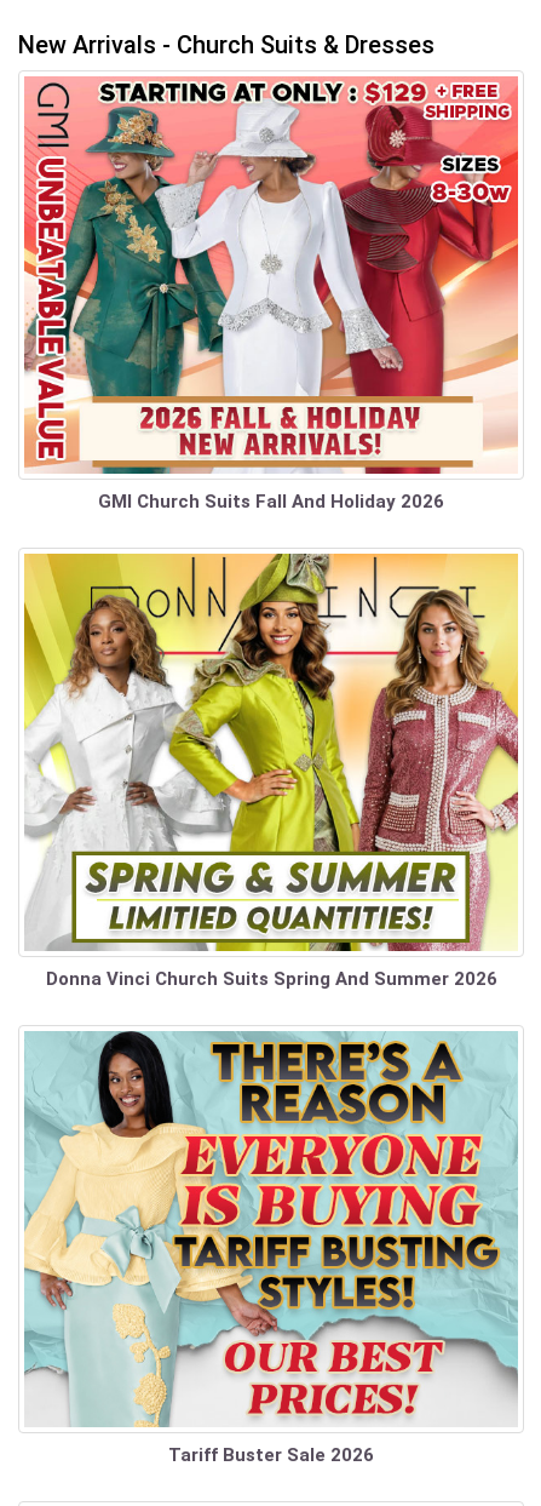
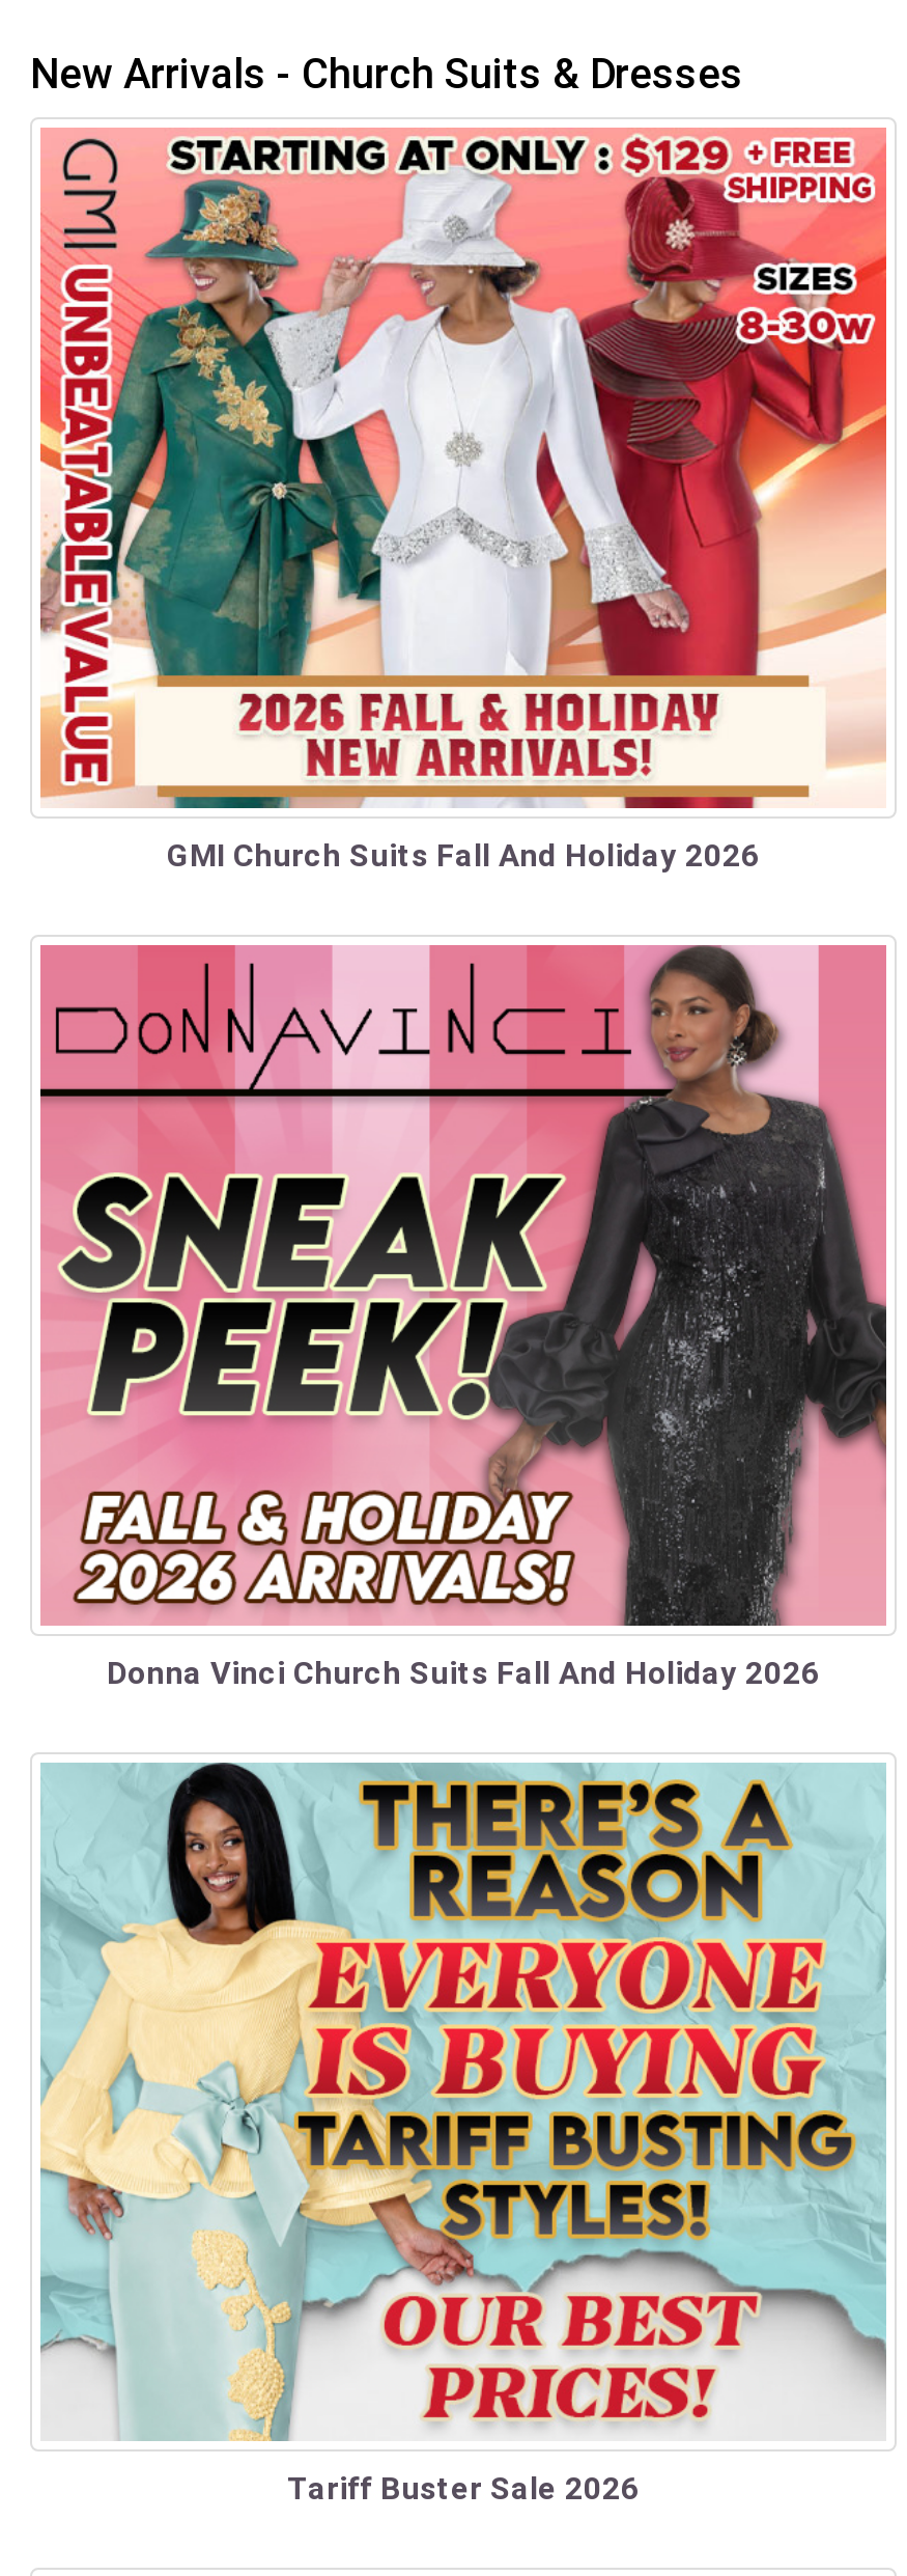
- [image]
- Donna Vinci Church Suits Spring And Summer 2026
+ [image]
+ Donna Vinci Church Suits Fall And Holiday 2026
